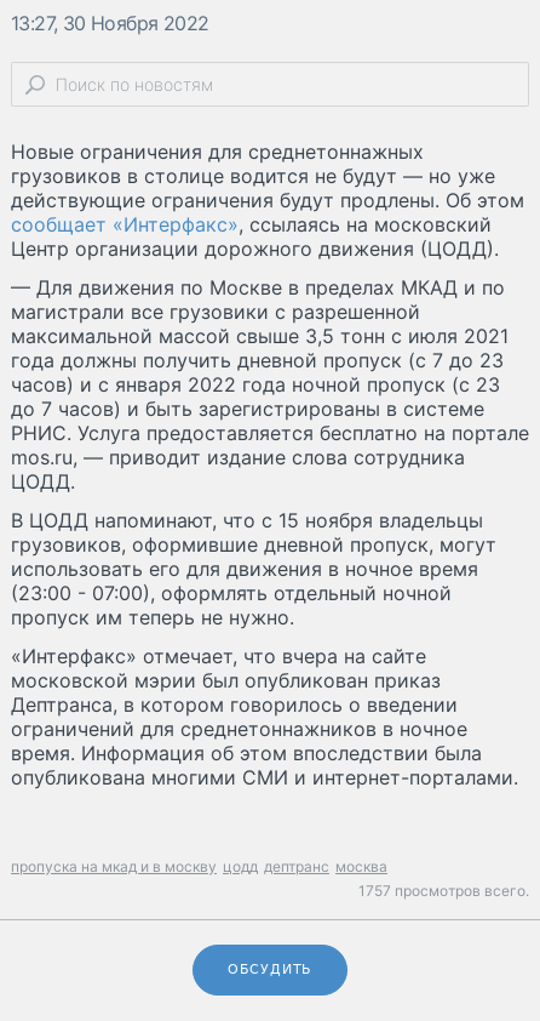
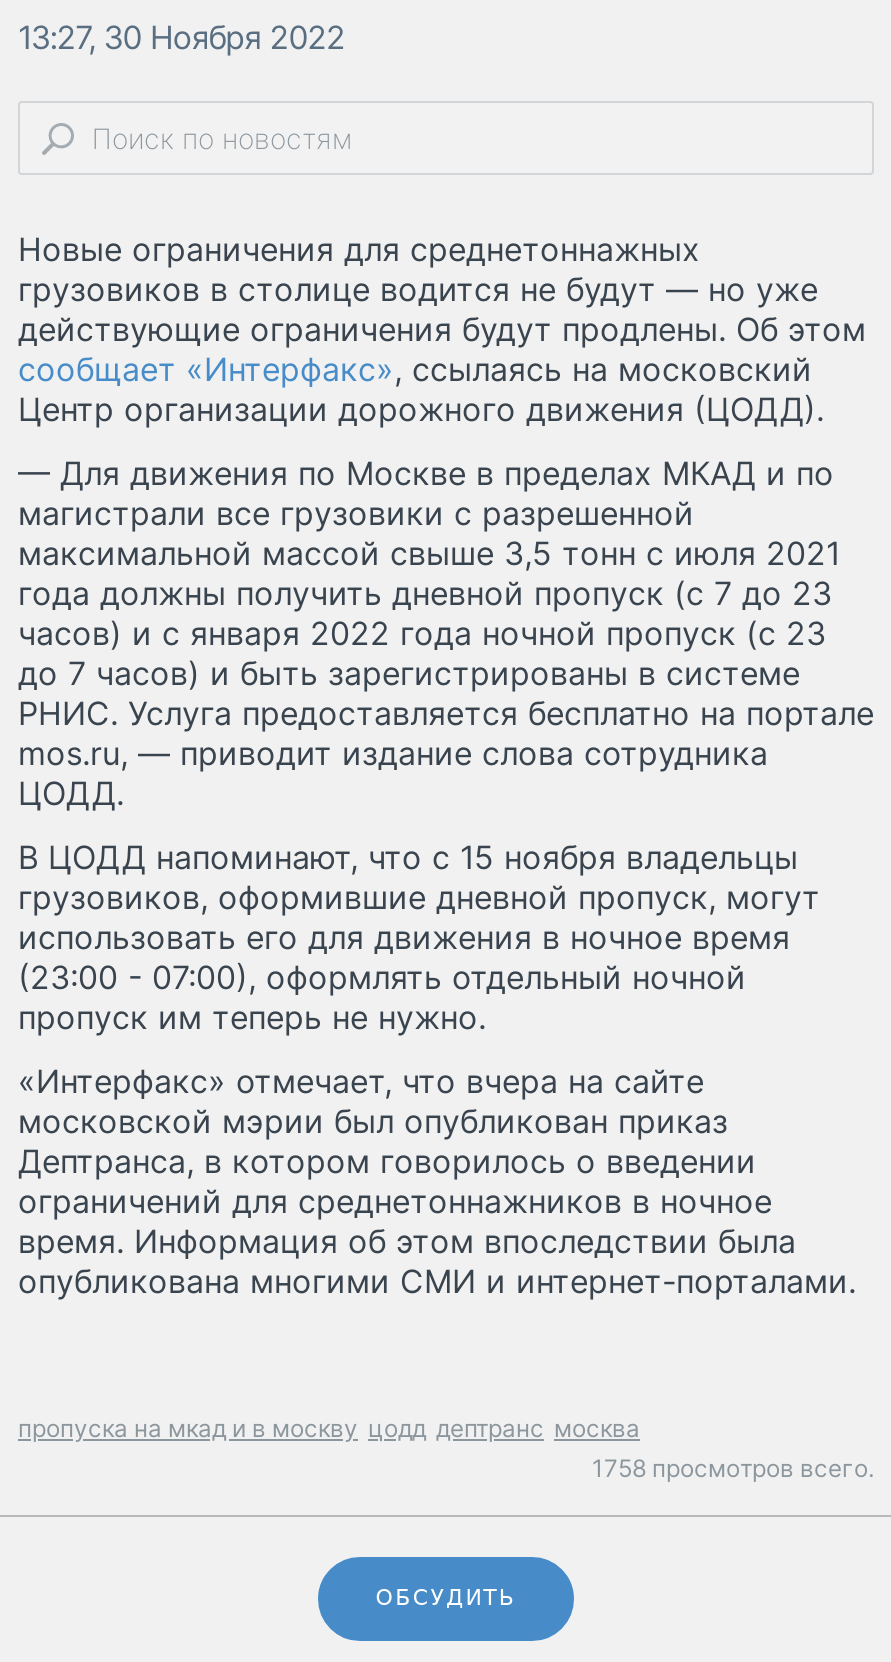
- 1757 просмотров всего.
+ 1758 просмотров всего.
